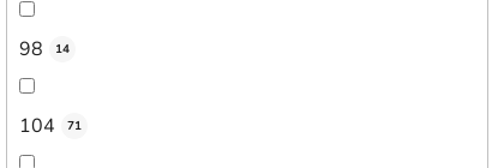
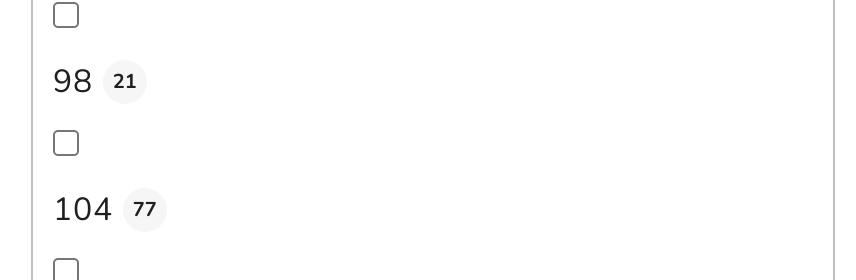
- 98 14
+ 98 21

- 104 71
+ 104 77
